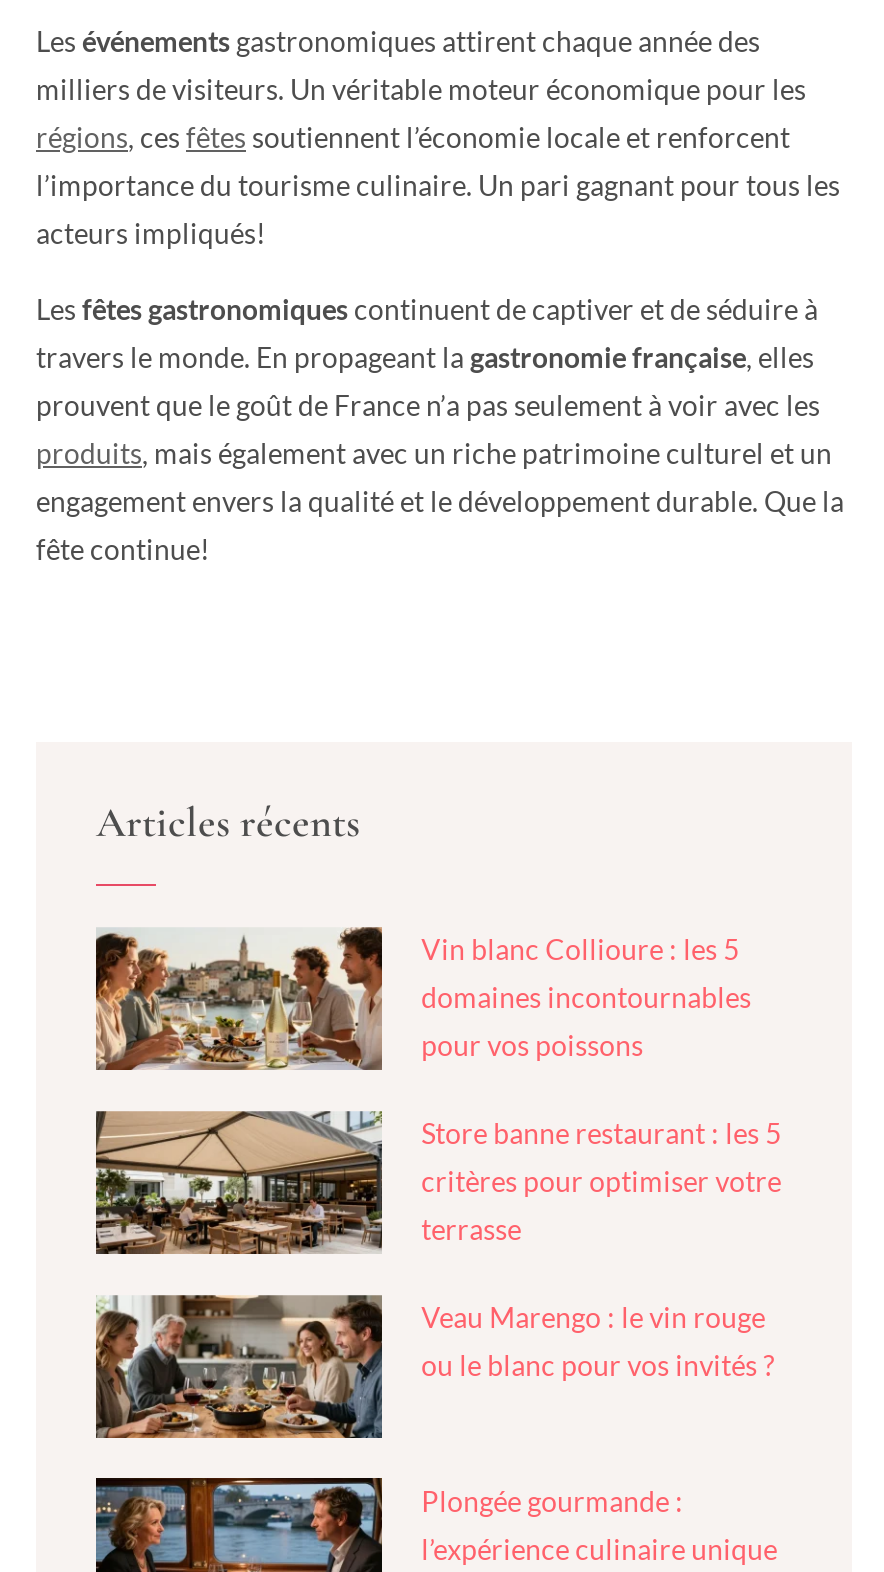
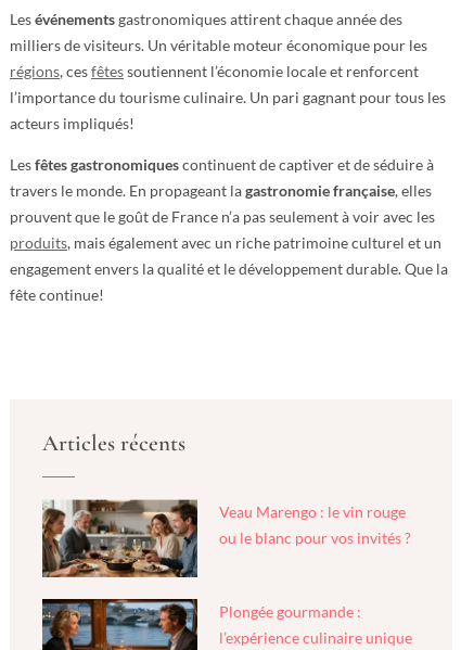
- [image]
- Vin blanc Collioure : les 5
- domaines incontournables
- pour vos poissons
- Store banne restaurant : les 5
- critères pour optimiser votre
- terrasse

- [image]
